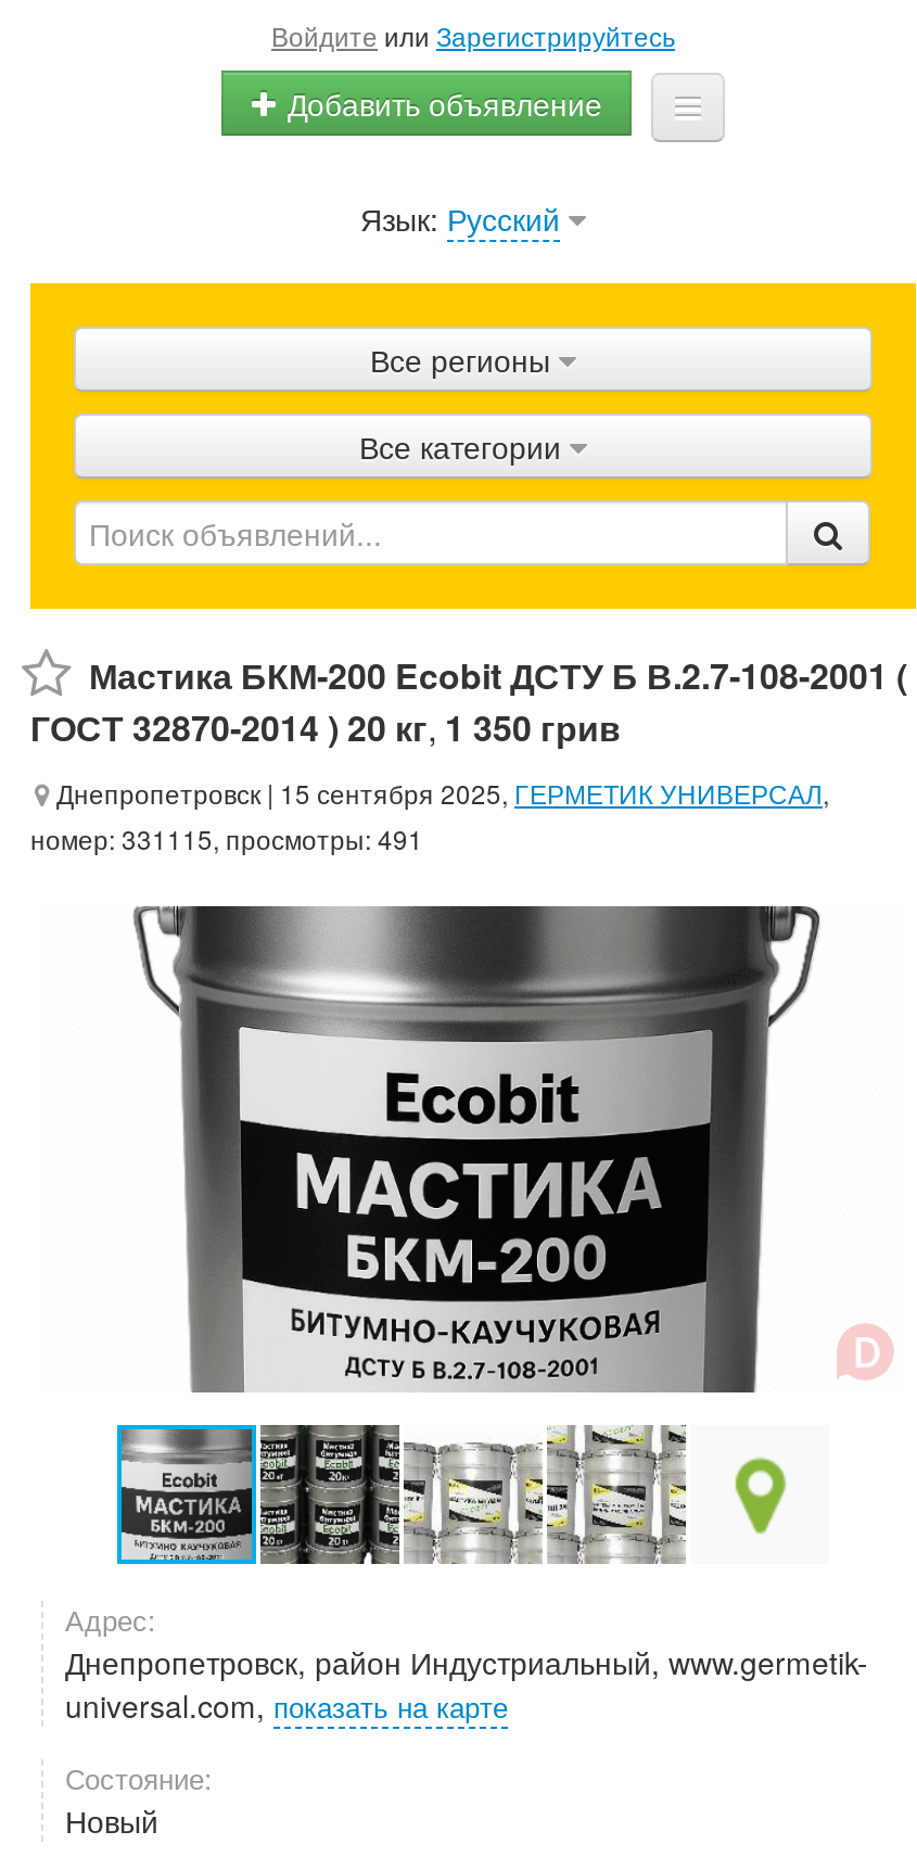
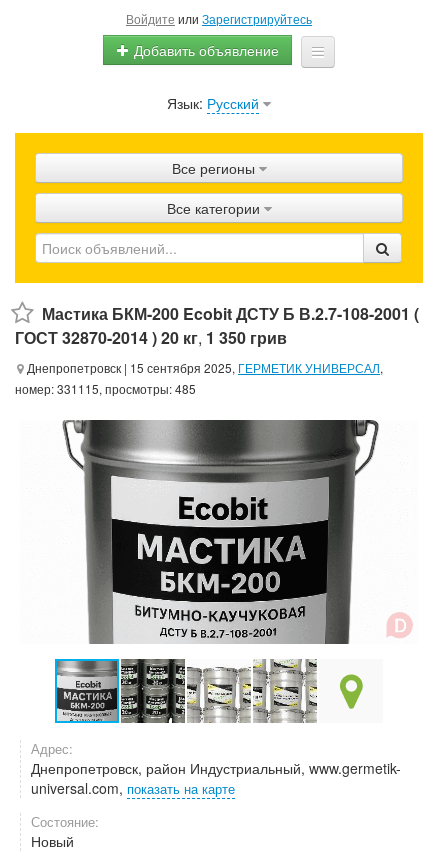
- номер: 331115, просмотры: 491
+ номер: 331115, просмотры: 485
